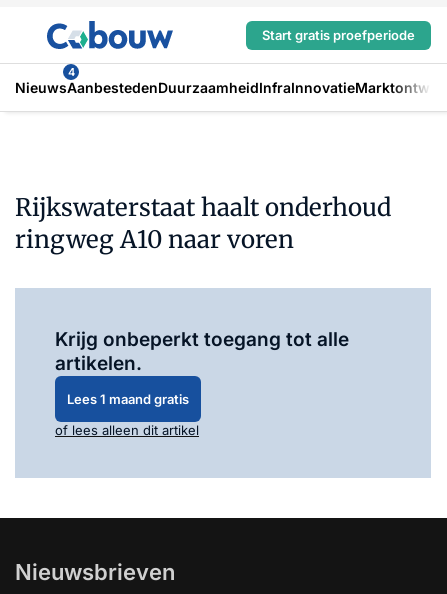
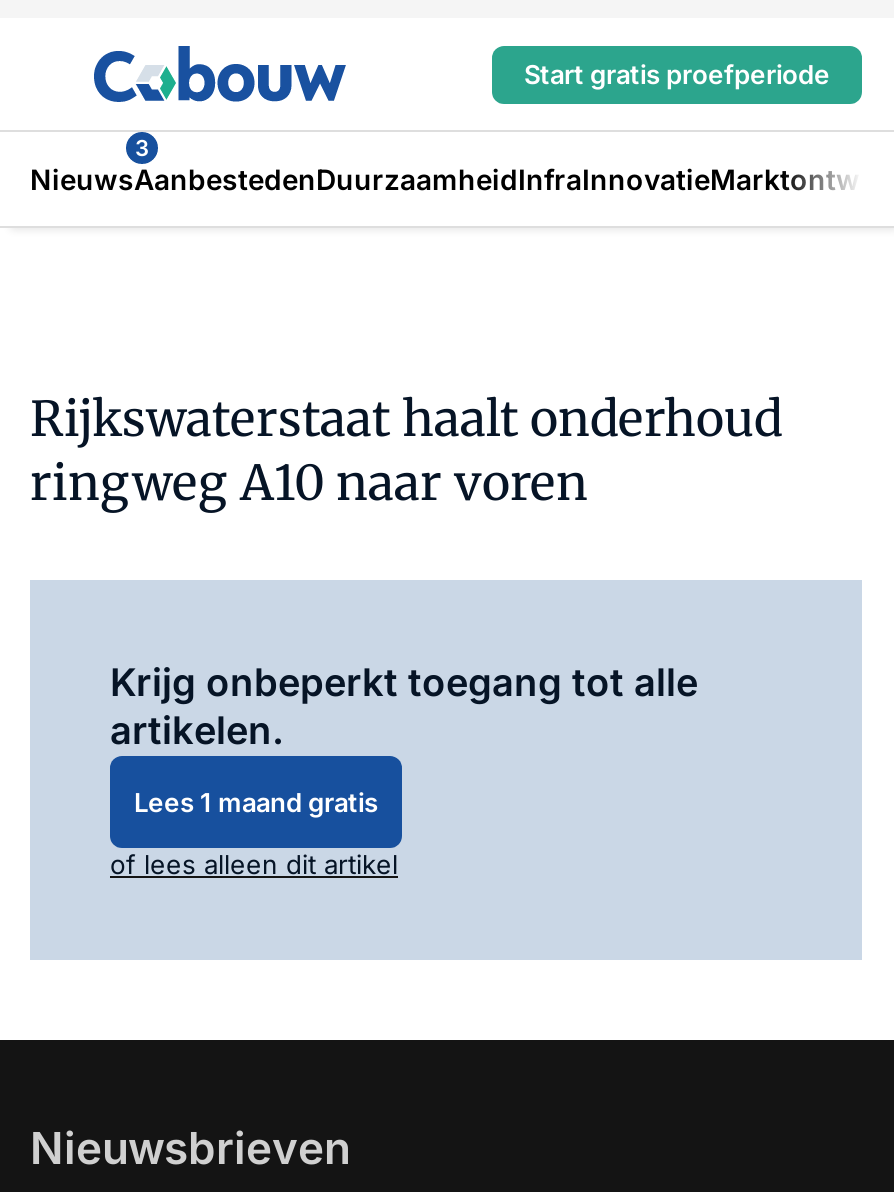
- 4
+ 3
